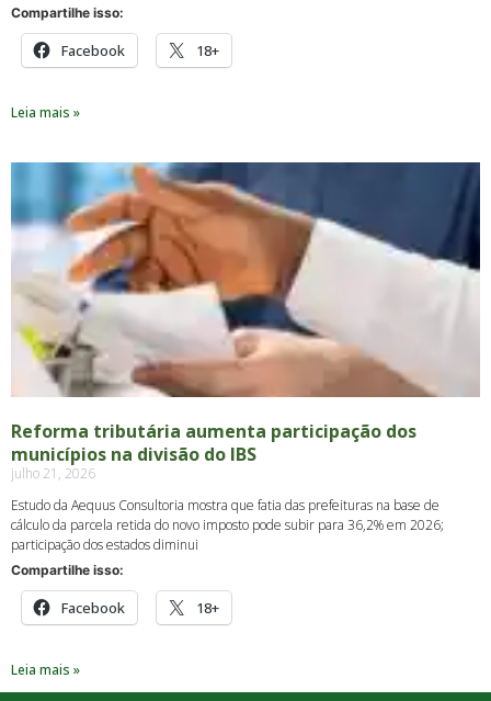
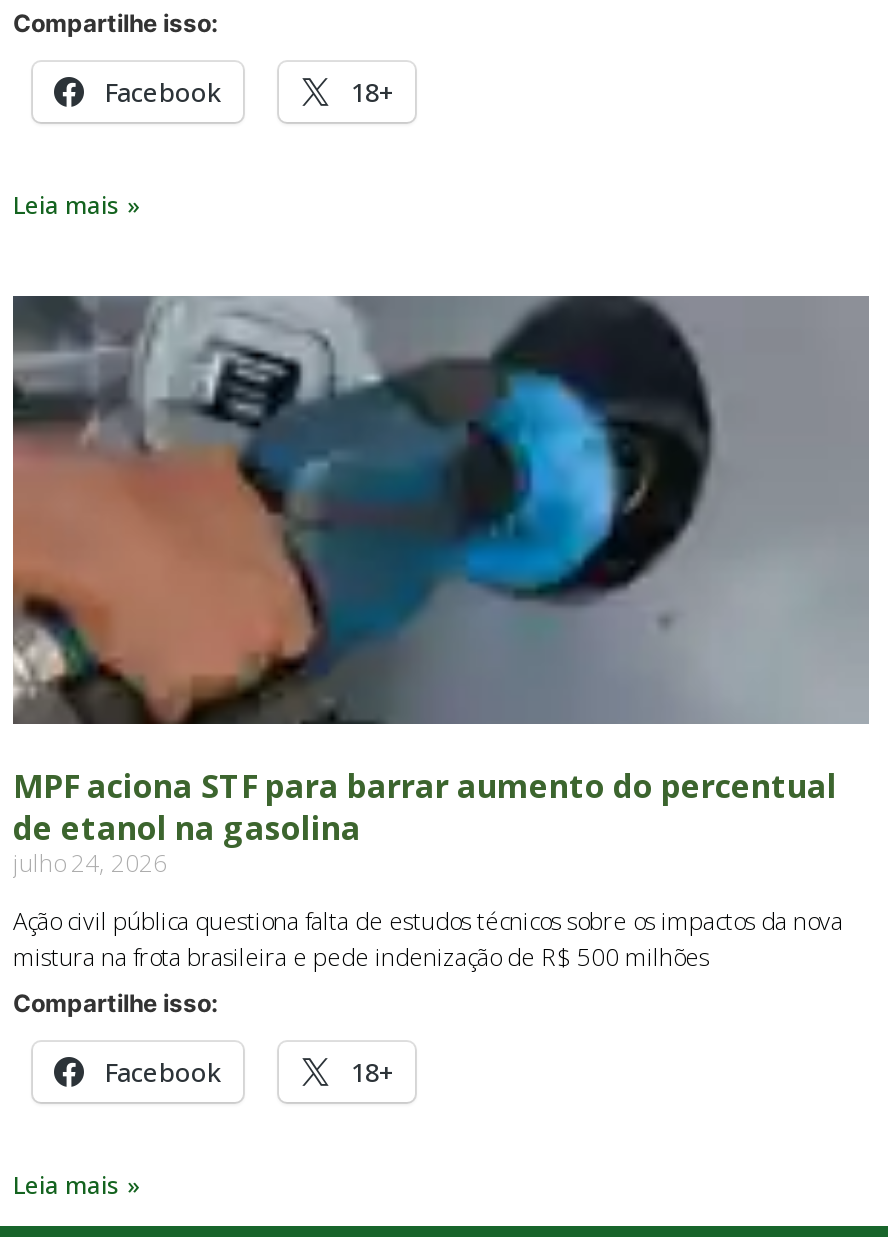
- [image]
- Reforma tributária aumenta participação dos
- municípios na divisão do IBS
- julho 21, 2026
+ [image]
+ MPF aciona STF para barrar aumento do percentual
+ de etanol na gasolina
+ julho 24, 2026

- Estudo da Aequus Consultoria mostra que fatia das prefeituras na base de
- cálculo da parcela retida do novo imposto pode subir para 36,2% em 2026;
- participação dos estados diminui
+ Ação civil pública questiona falta de estudos técnicos sobre os impactos da nova
+ mistura na frota brasileira e pede indenização de R$ 500 milhões
